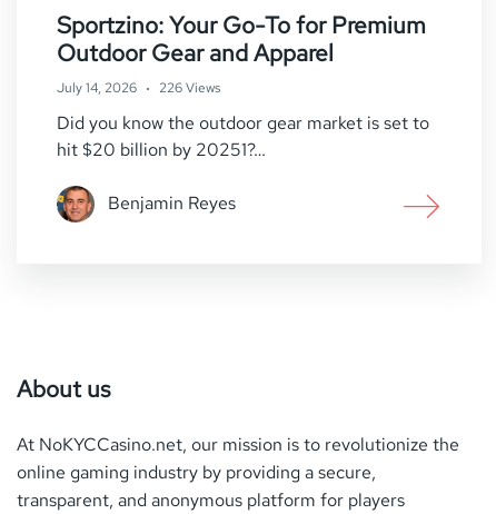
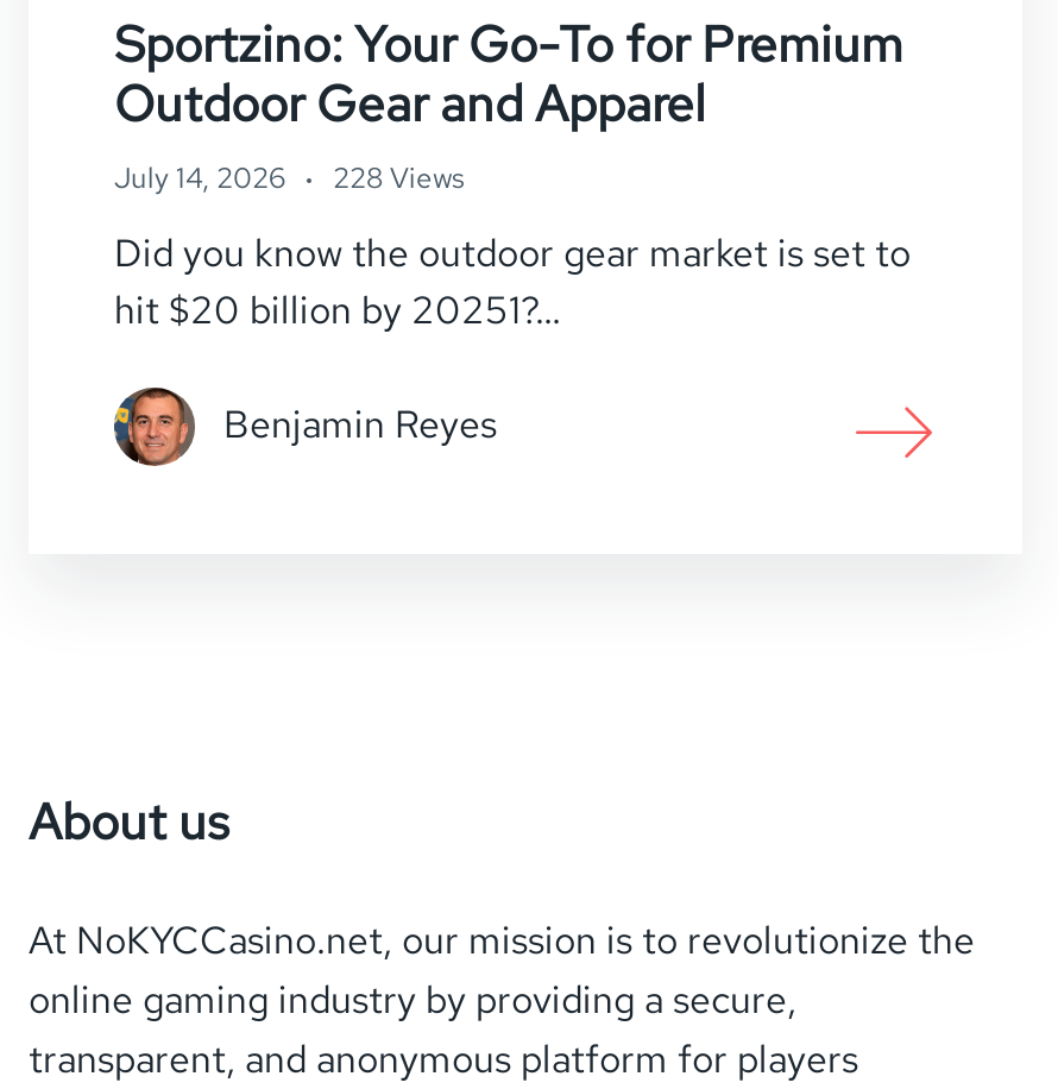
- July 14, 2026 226 Views
+ July 14, 2026 228 Views
